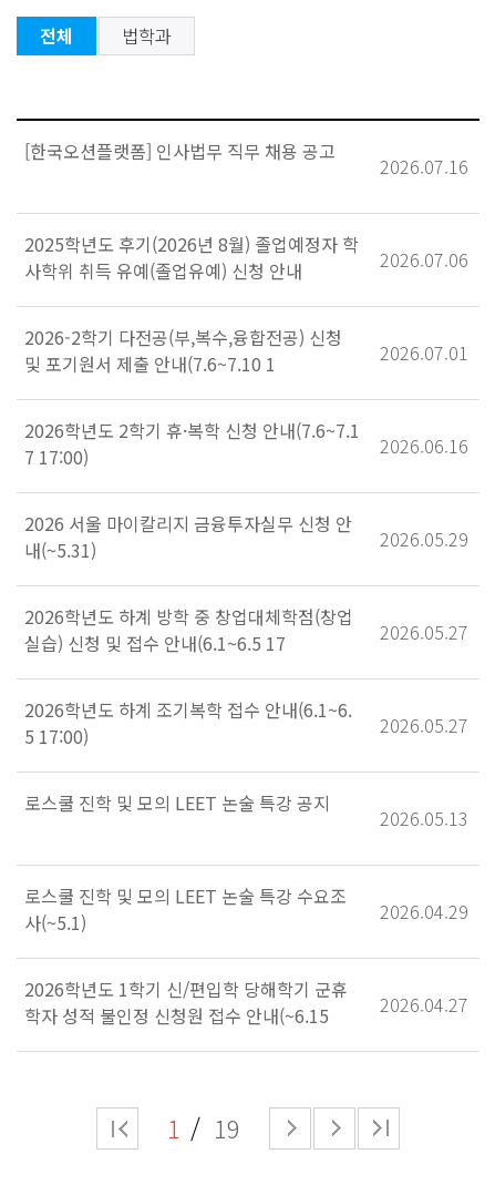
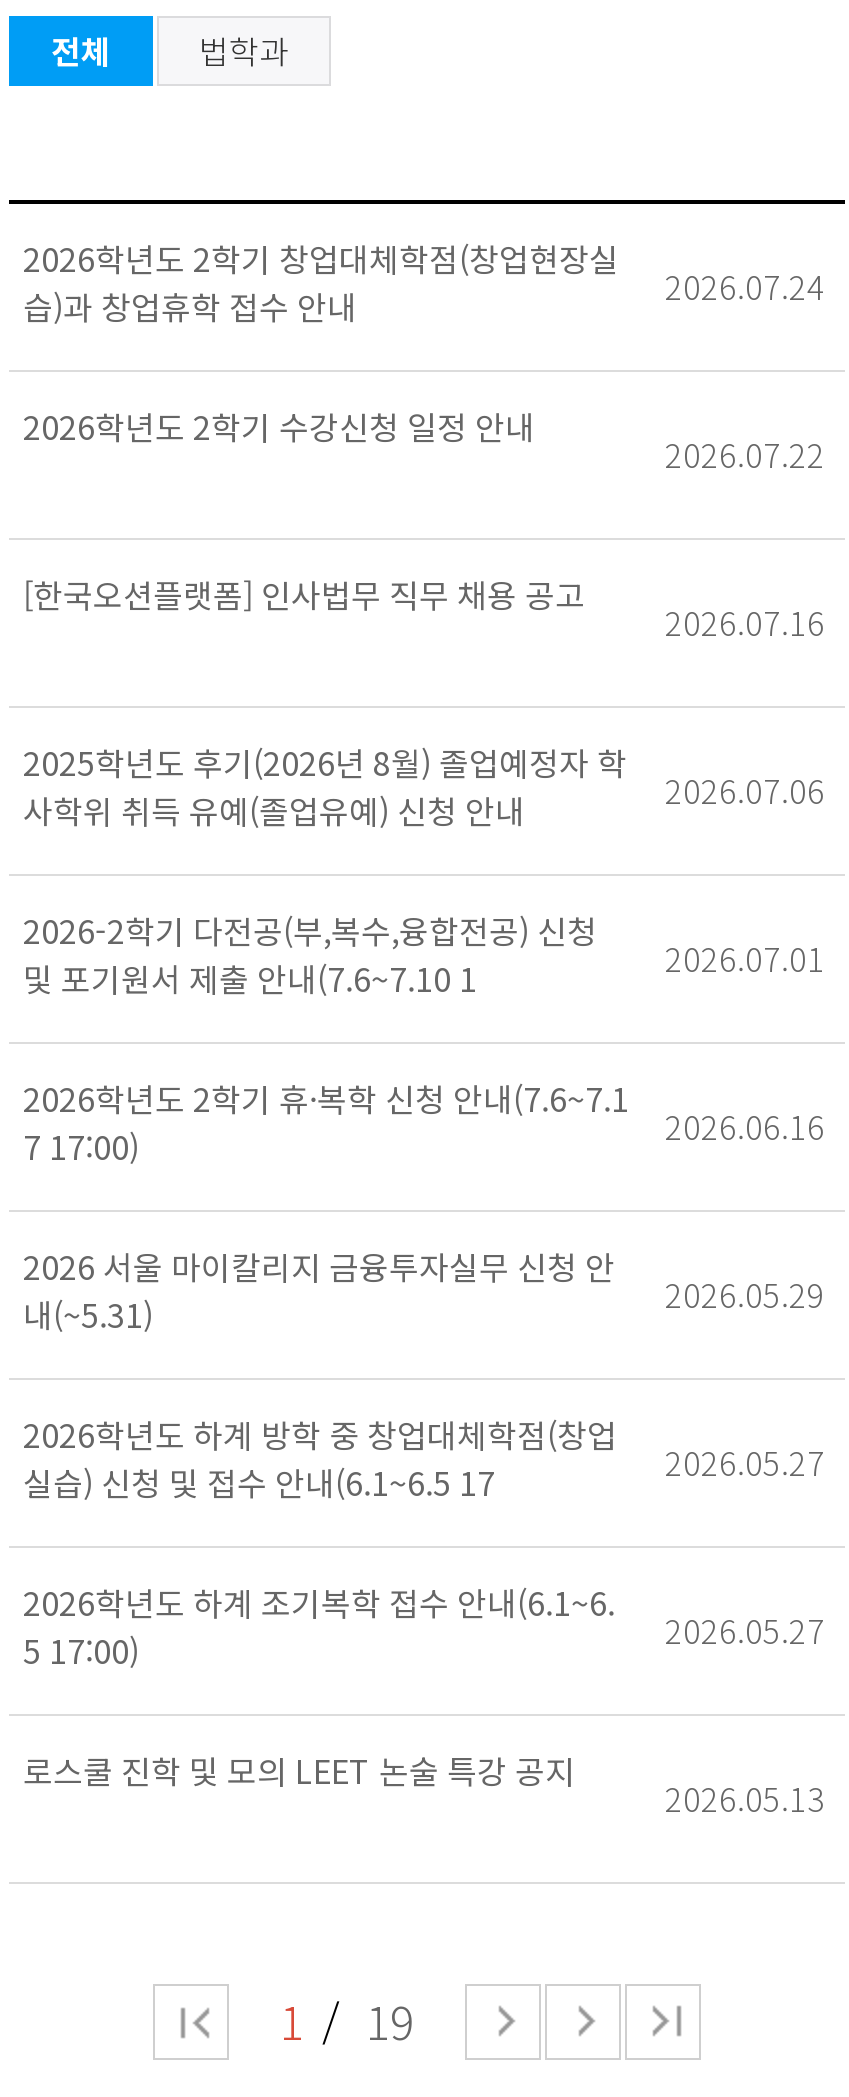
+ 2026학년도 2학기 창업대체학점(창업현장실
+ 습)과 창업휴학 접수 안내
+ 2026.07.24
+ 2026학년도 2학기 수강신청 일정 안내
+ 2026.07.22

moved down: [한국오션플랫폼] 인사법무 직무 채용 공고 | 2026.07.16 | 2025학년도 후기(2026년 8월) 졸업예정자 학 | ... | 로스쿨 진학 및 모의 LEET 논술 특강 공지 | 2026.05.13

- 로스쿨 진학 및 모의 LEET 논술 특강 수요조
- 사(~5.1)
- 2026.04.29
- 2026학년도 1학기 신/편입학 당해학기 군휴
- 학자 성적 불인정 신청원 접수 안내(~6.15
- 2026.04.27
